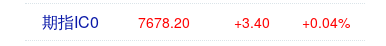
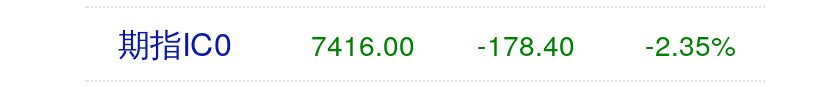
- 7678.20
+ 7416.00

- +3.40
+ -178.40

- +0.04%
+ -2.35%
